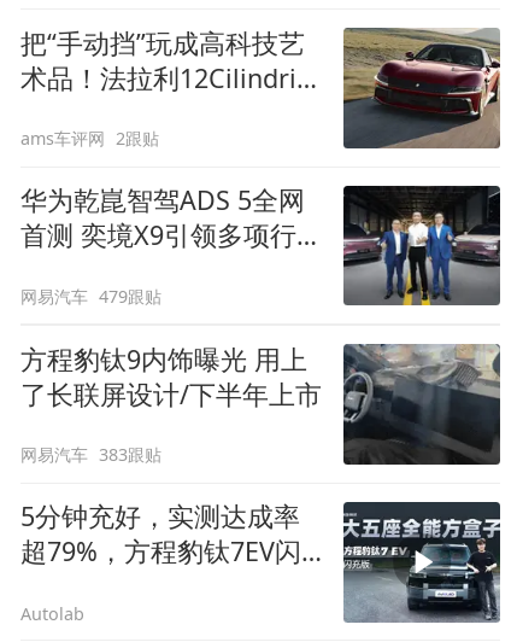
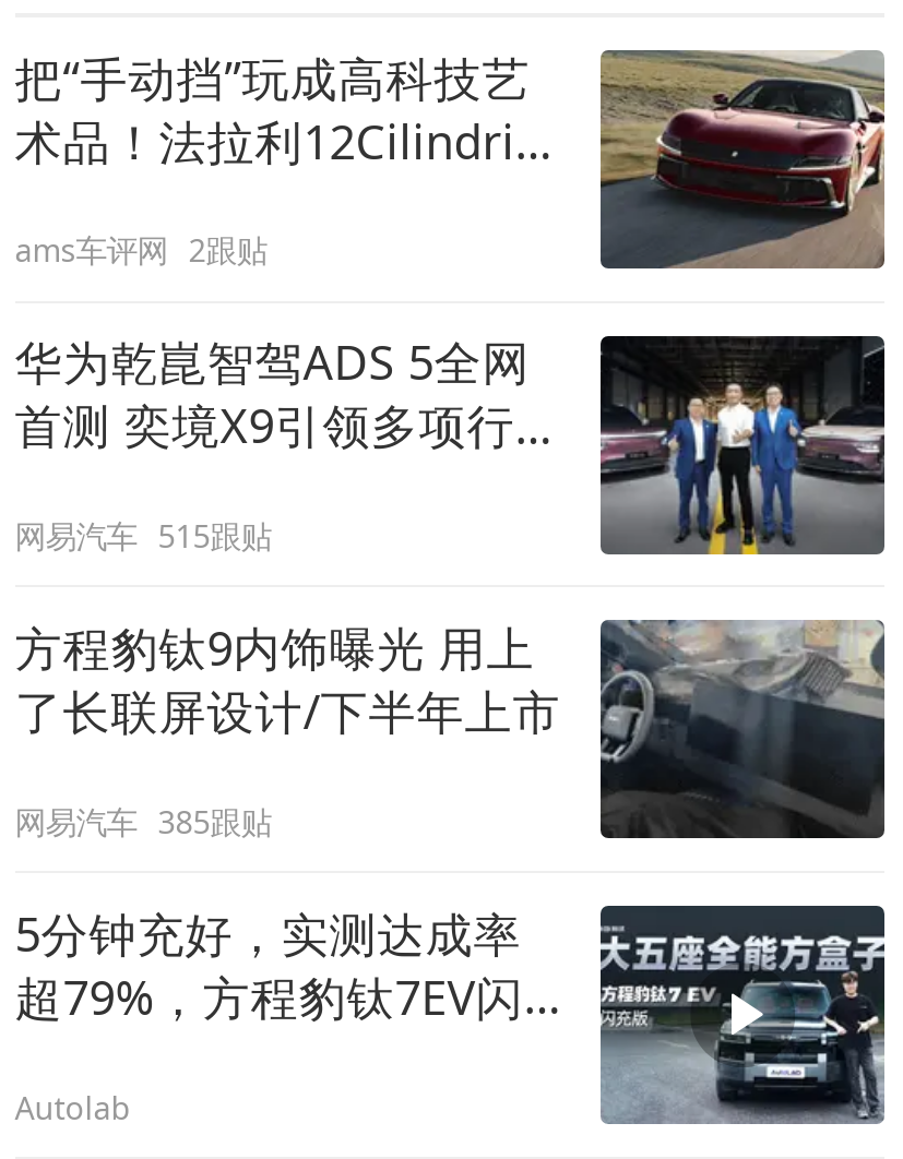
- 网易汽车 479跟贴
+ 网易汽车 515跟贴

- 网易汽车 383跟贴
+ 网易汽车 385跟贴
